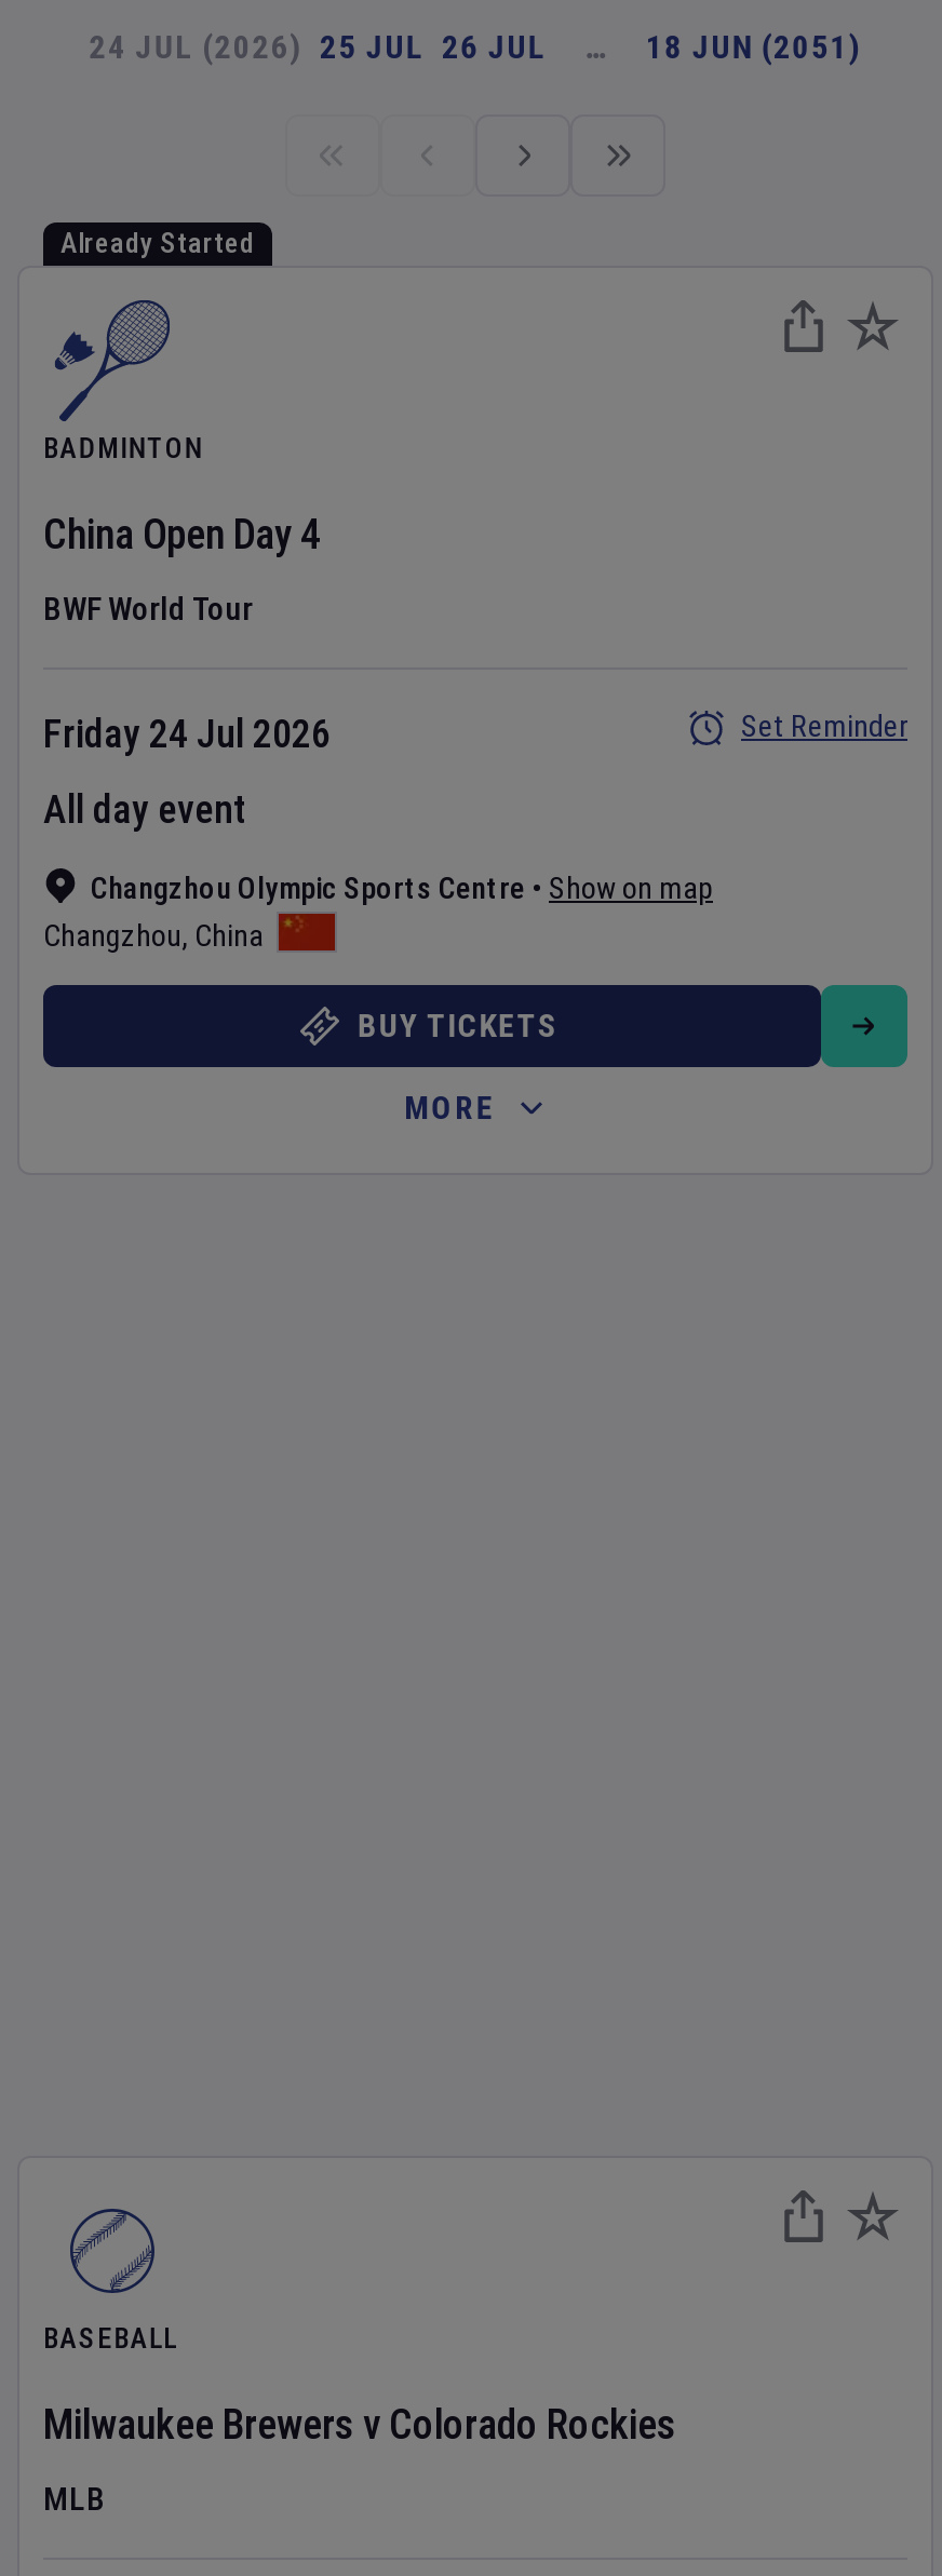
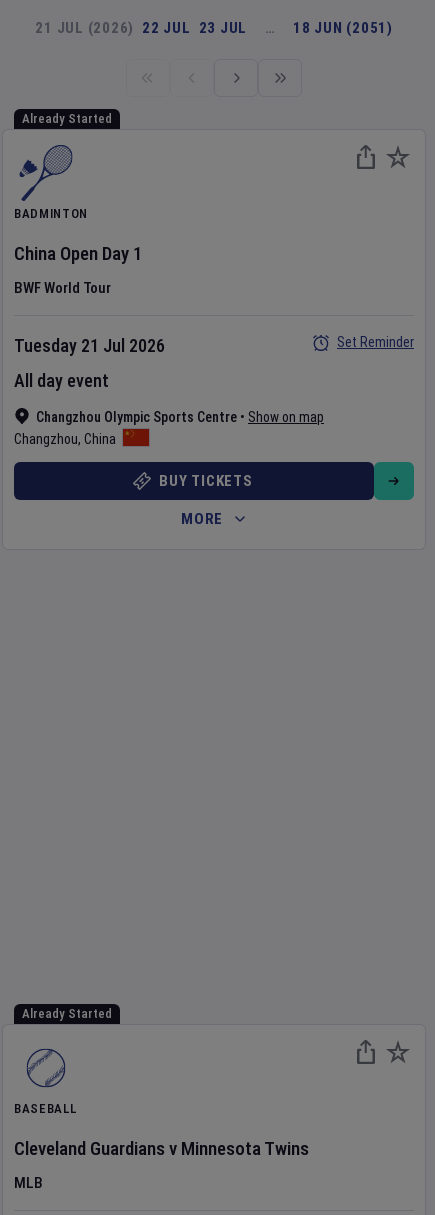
- 24 JUL (2026) 25 JUL 26 JUL
+ 21 JUL (2026) 22 JUL 23 JUL

- China Open Day 4
+ China Open Day 1

- Friday 24 Jul 2026
+ Tuesday 21 Jul 2026

+ Already Started

- Milwaukee Brewers v Colorado Rockies
+ Cleveland Guardians v Minnesota Twins
